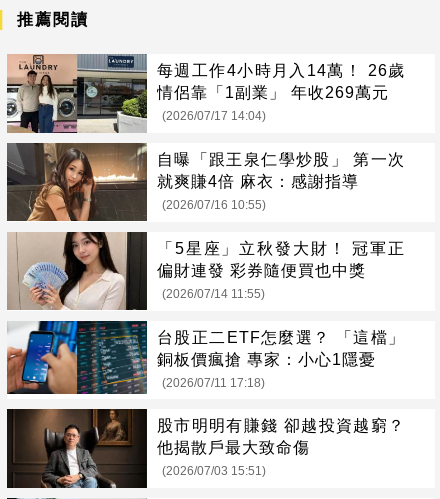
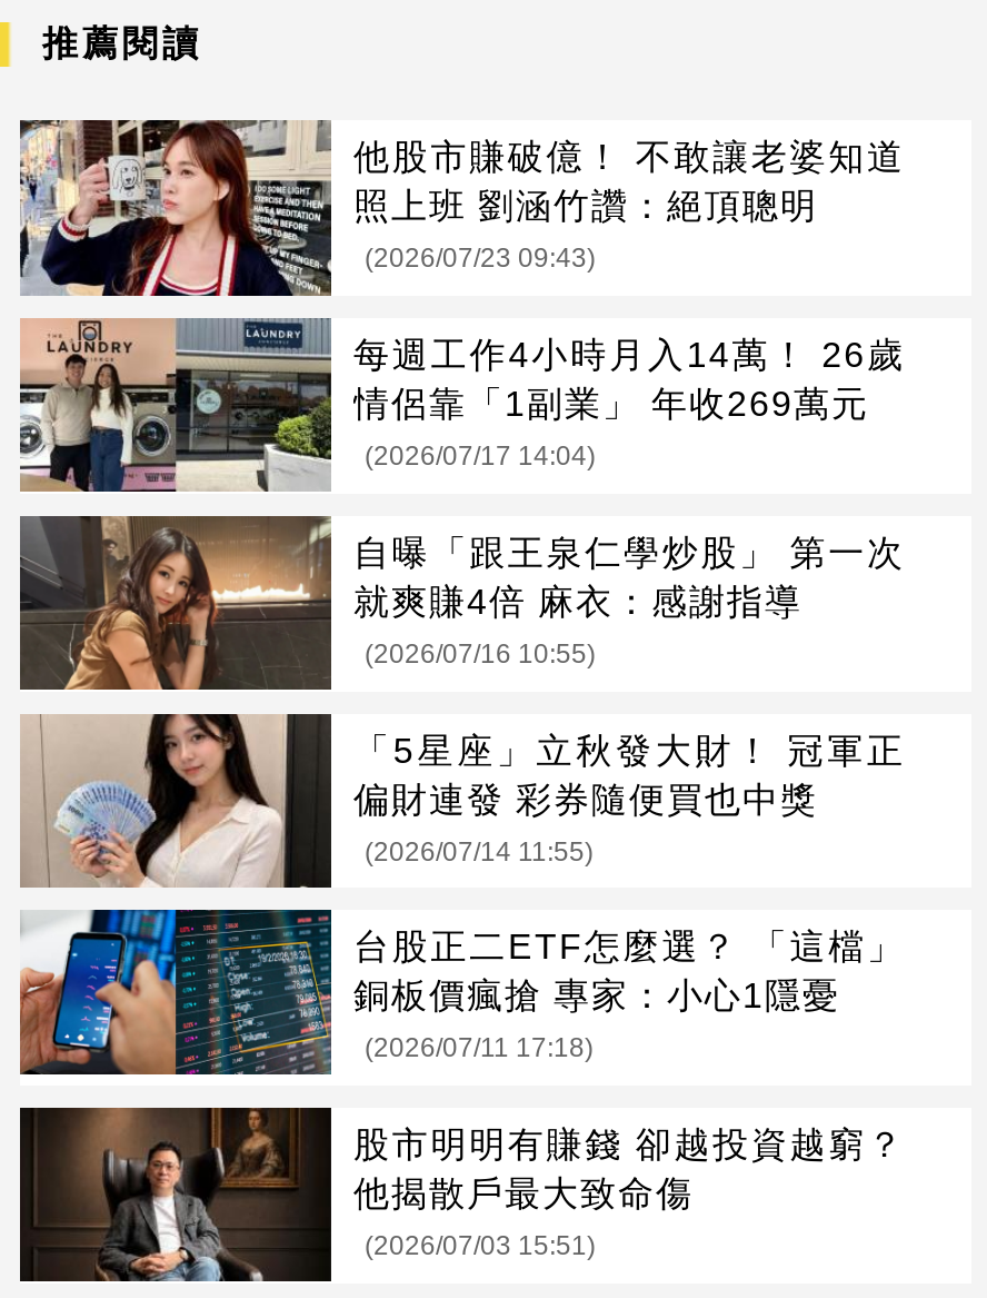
+ [image]
+ 他股市賺破億！ 不敢讓老婆知道
+ 照上班 劉涵竹讚：絕頂聰明
+ (2026/07/23 09:43)
